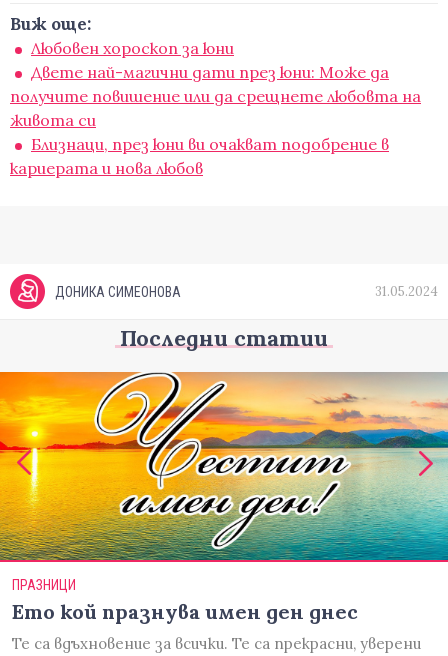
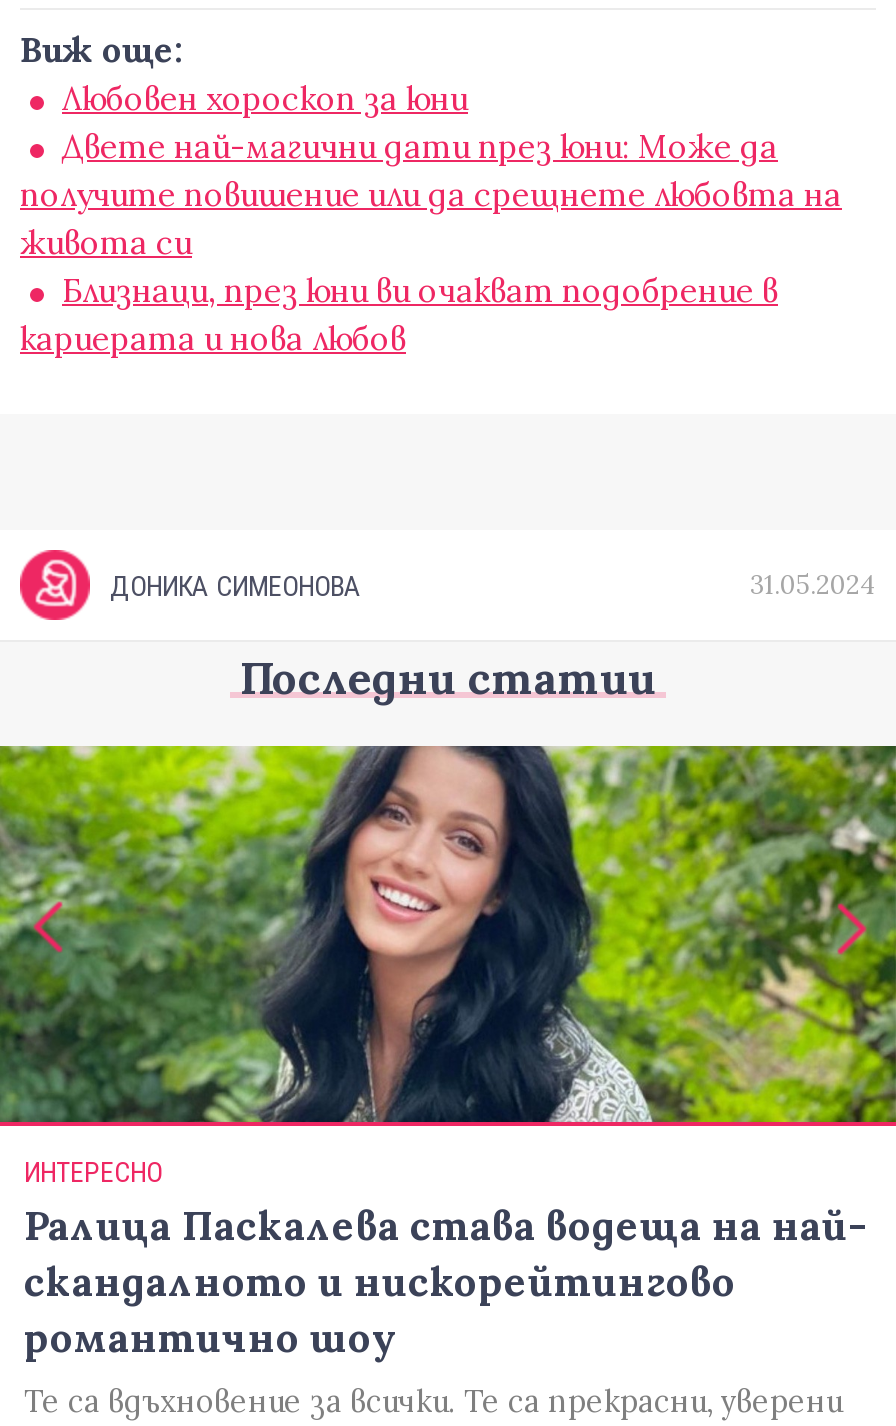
- [image]
+ [image]

- ПРАЗНИЦИ
- Ето кой празнува имен ден днес
+ ИНТЕРЕСНО
+ Ралица Паскалева става водеща на най-
+ скандалното и нискорейтингово
+ романтично шоу
